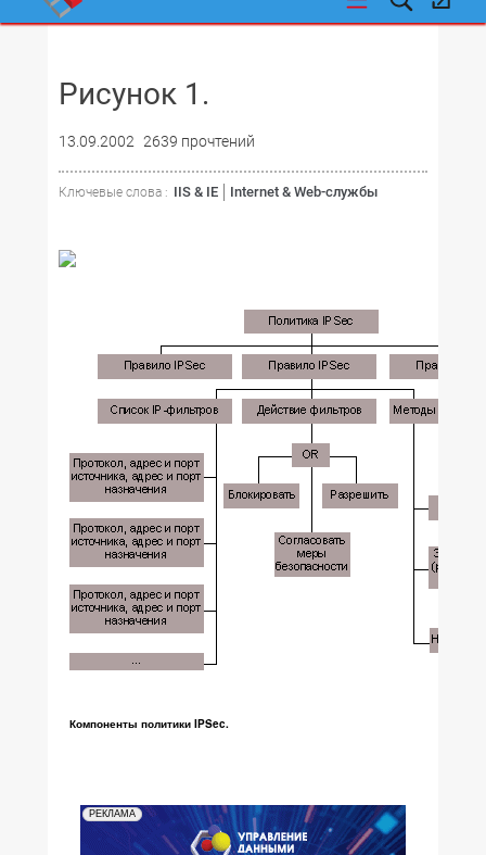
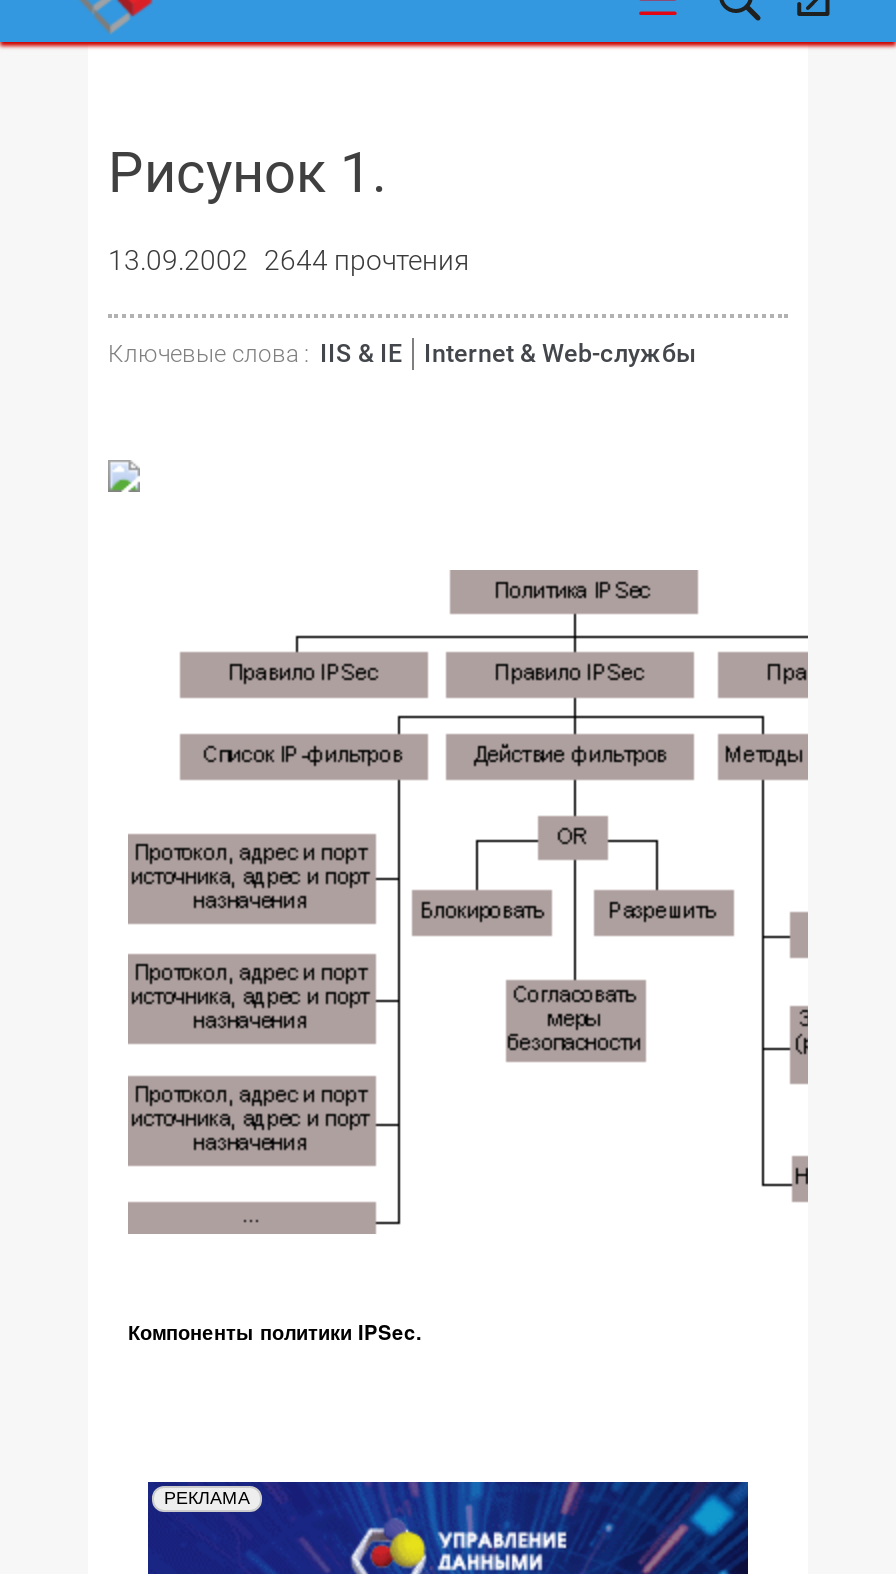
- 13.09.2002 2639 прочтений
+ 13.09.2002 2644 прочтения
